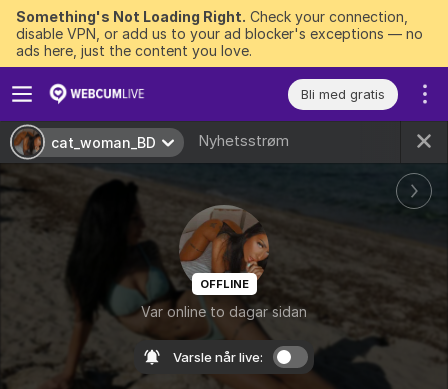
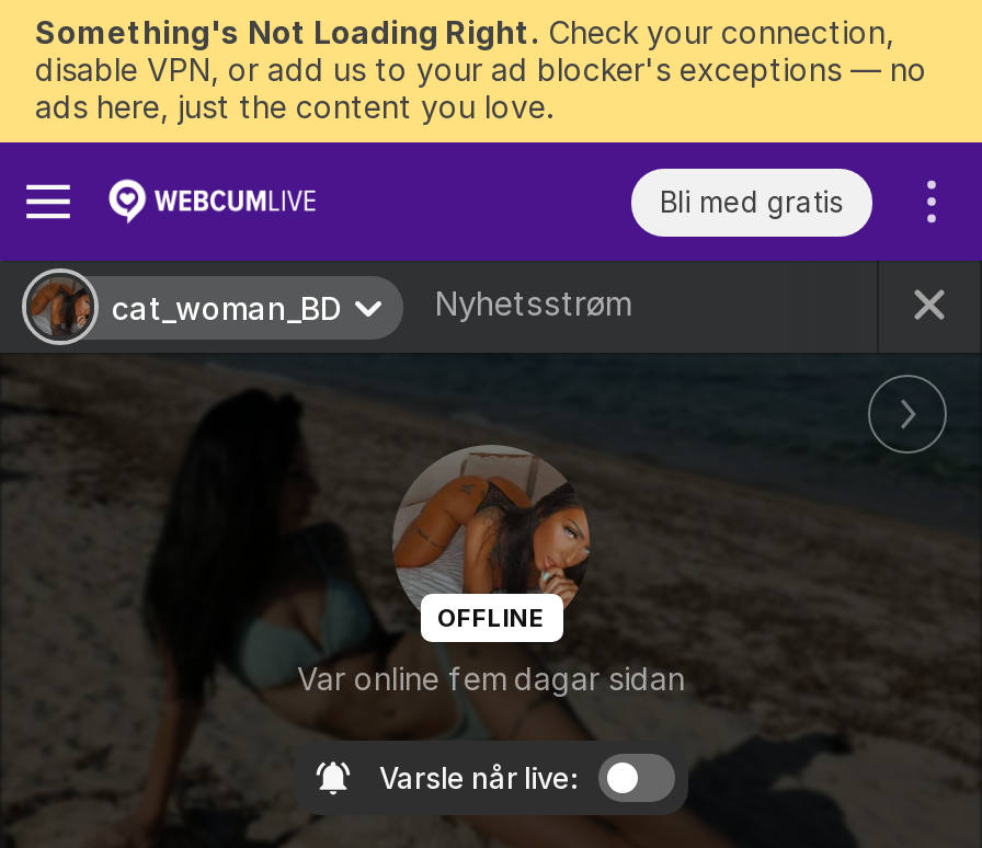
- Var online to dagar sidan
+ Var online fem dagar sidan
